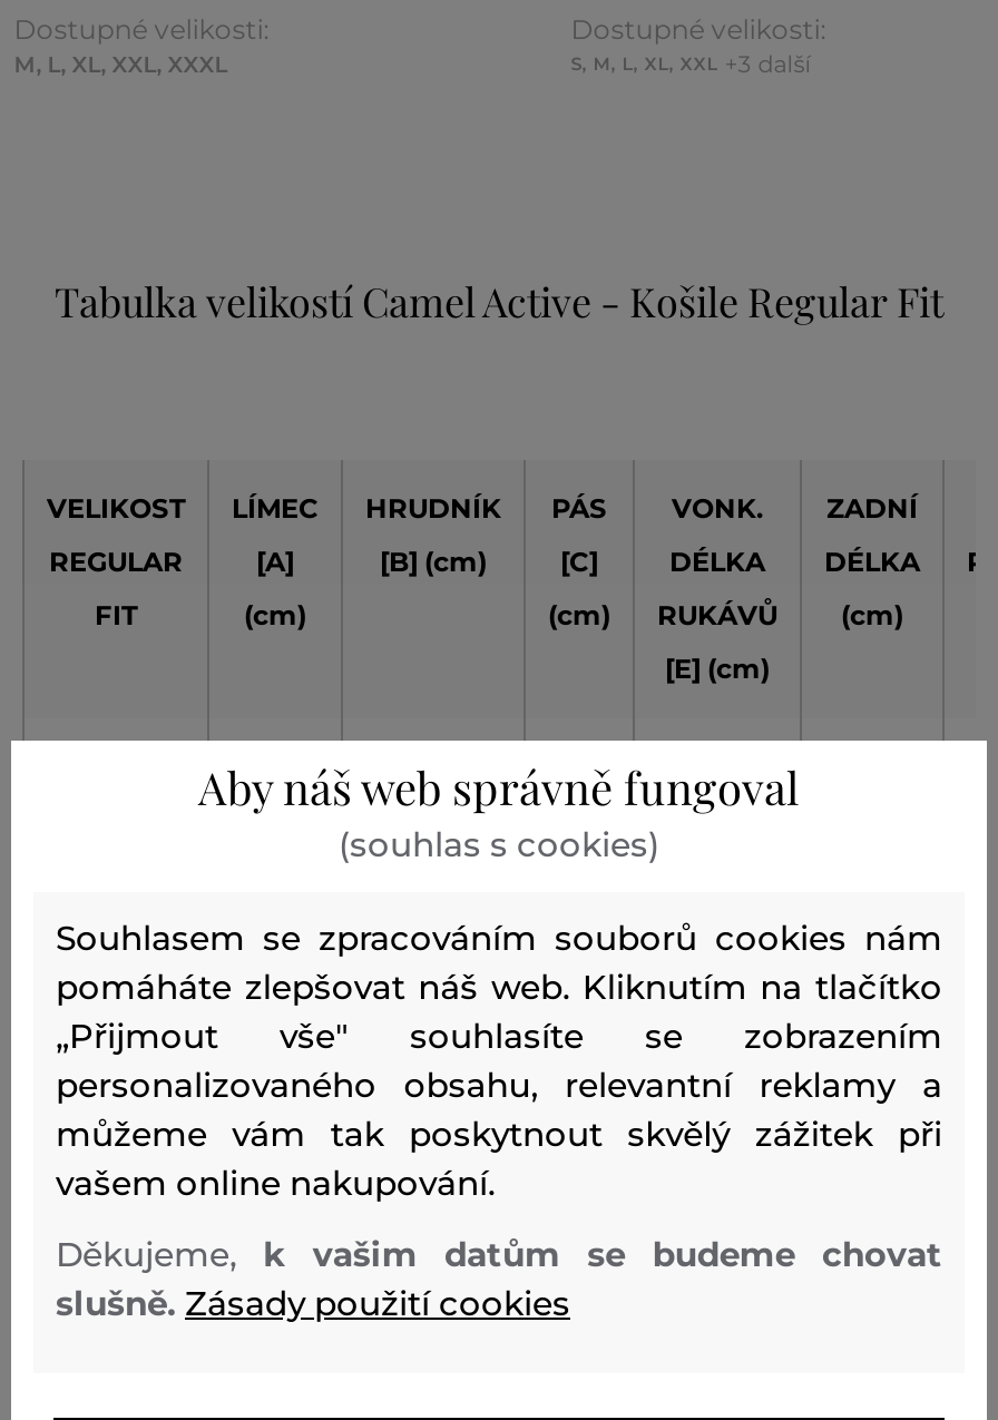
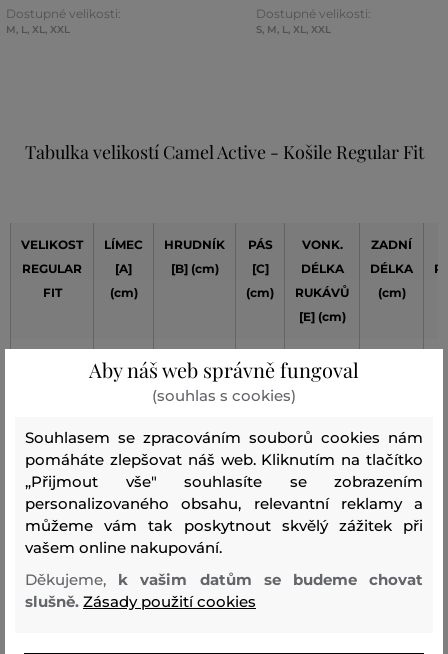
- M L XL XXL XXXL
+ M L XL XXL

- S M L XL XXL +3 další
+ S M L XL XXL
